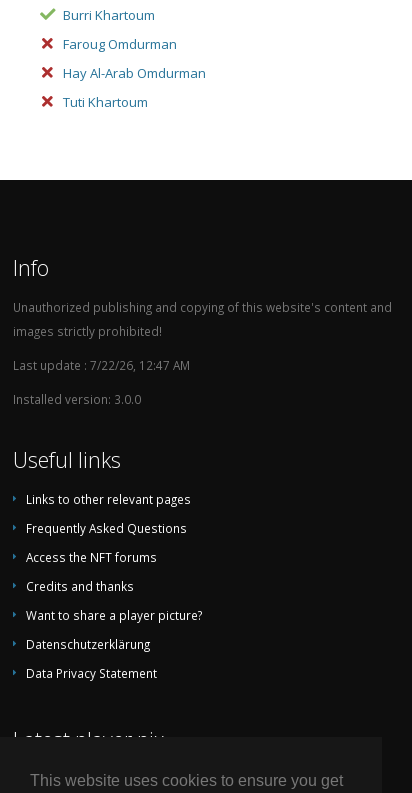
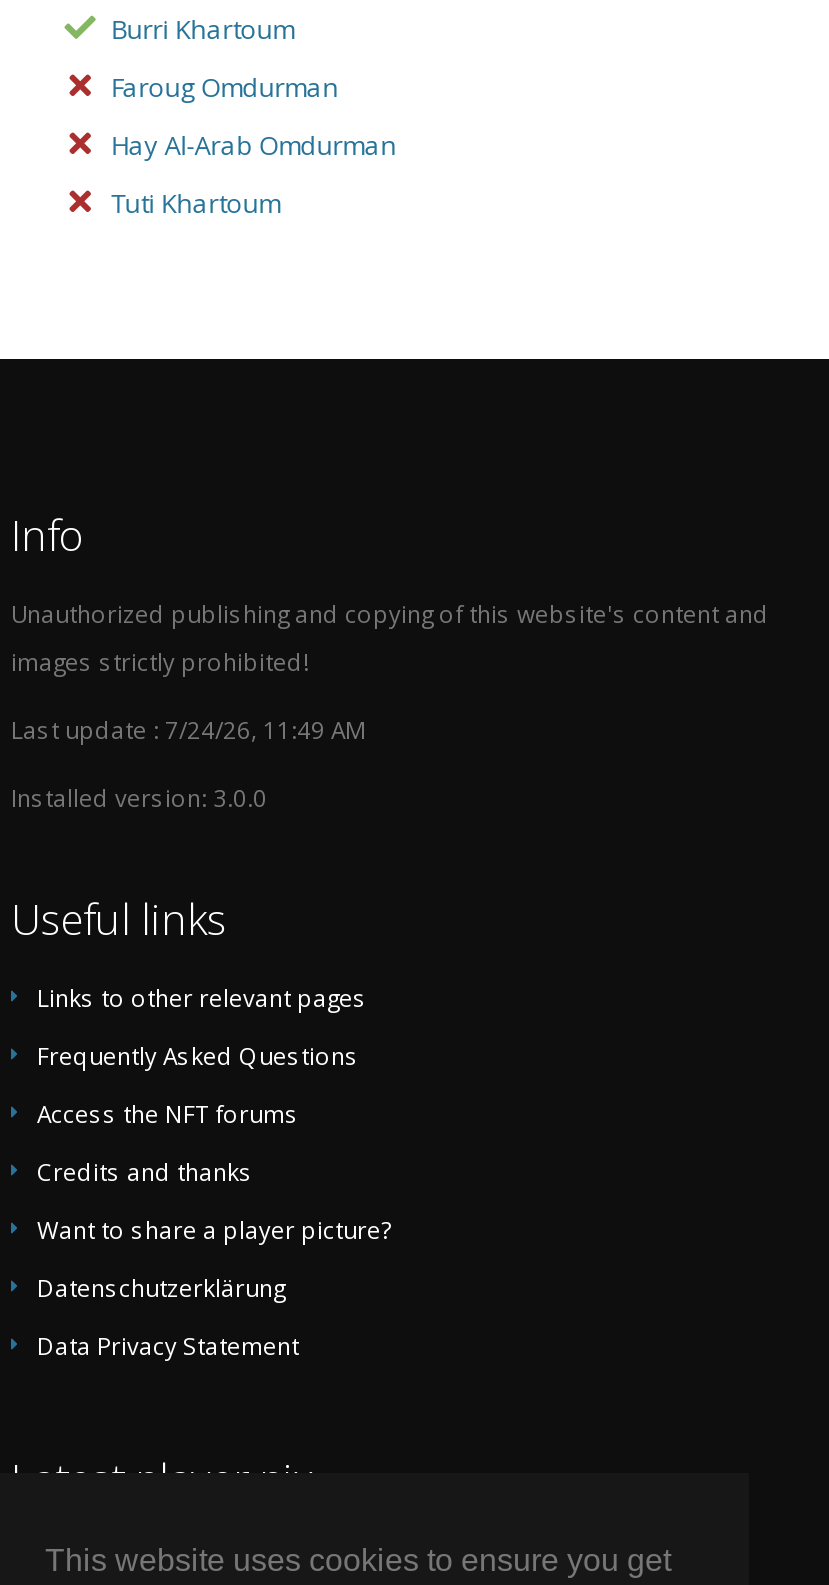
- Last update : 7/22/26, 12:47 AM
+ Last update : 7/24/26, 11:49 AM
